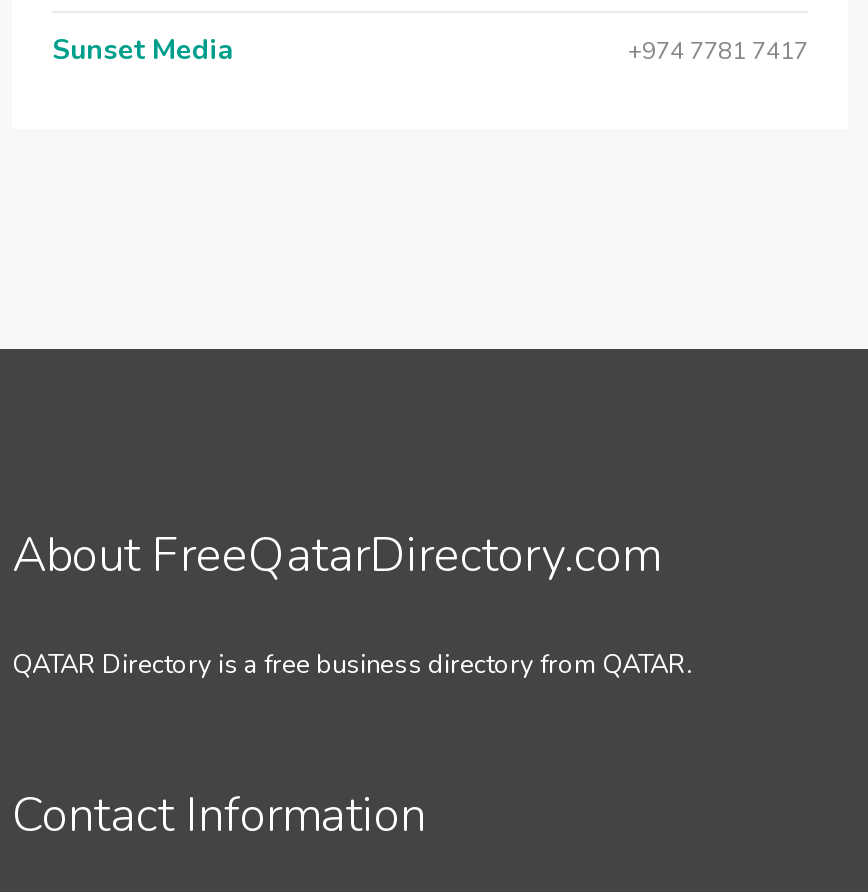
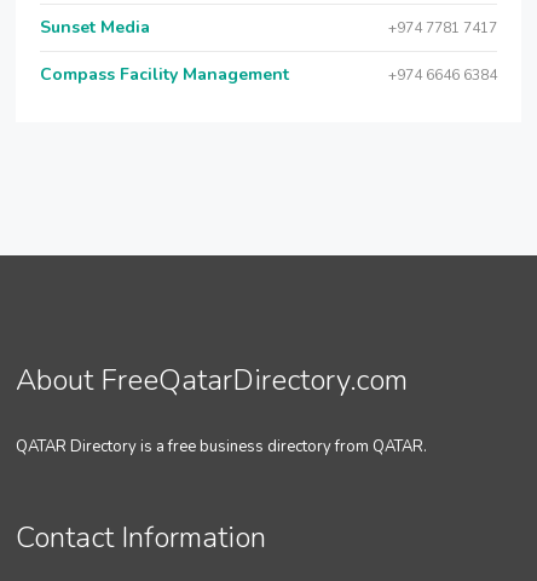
+ Compass Facility Management
+ +974 6646 6384
